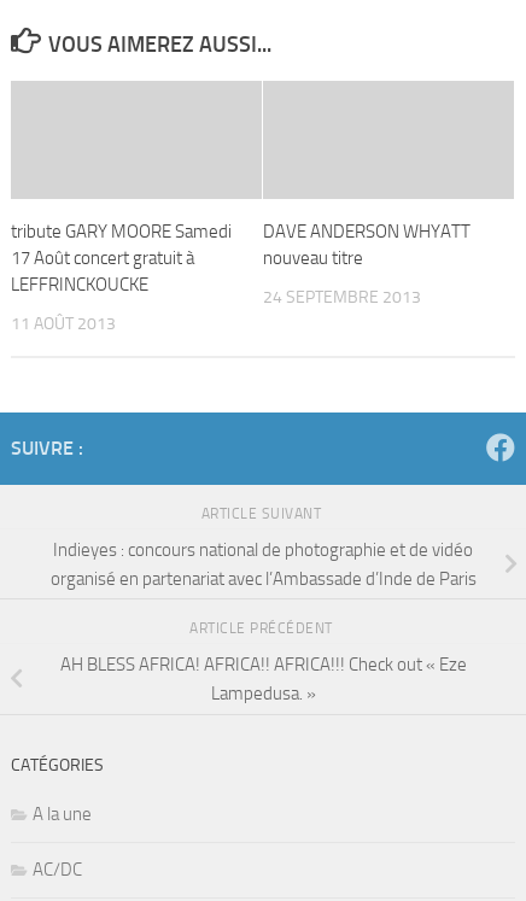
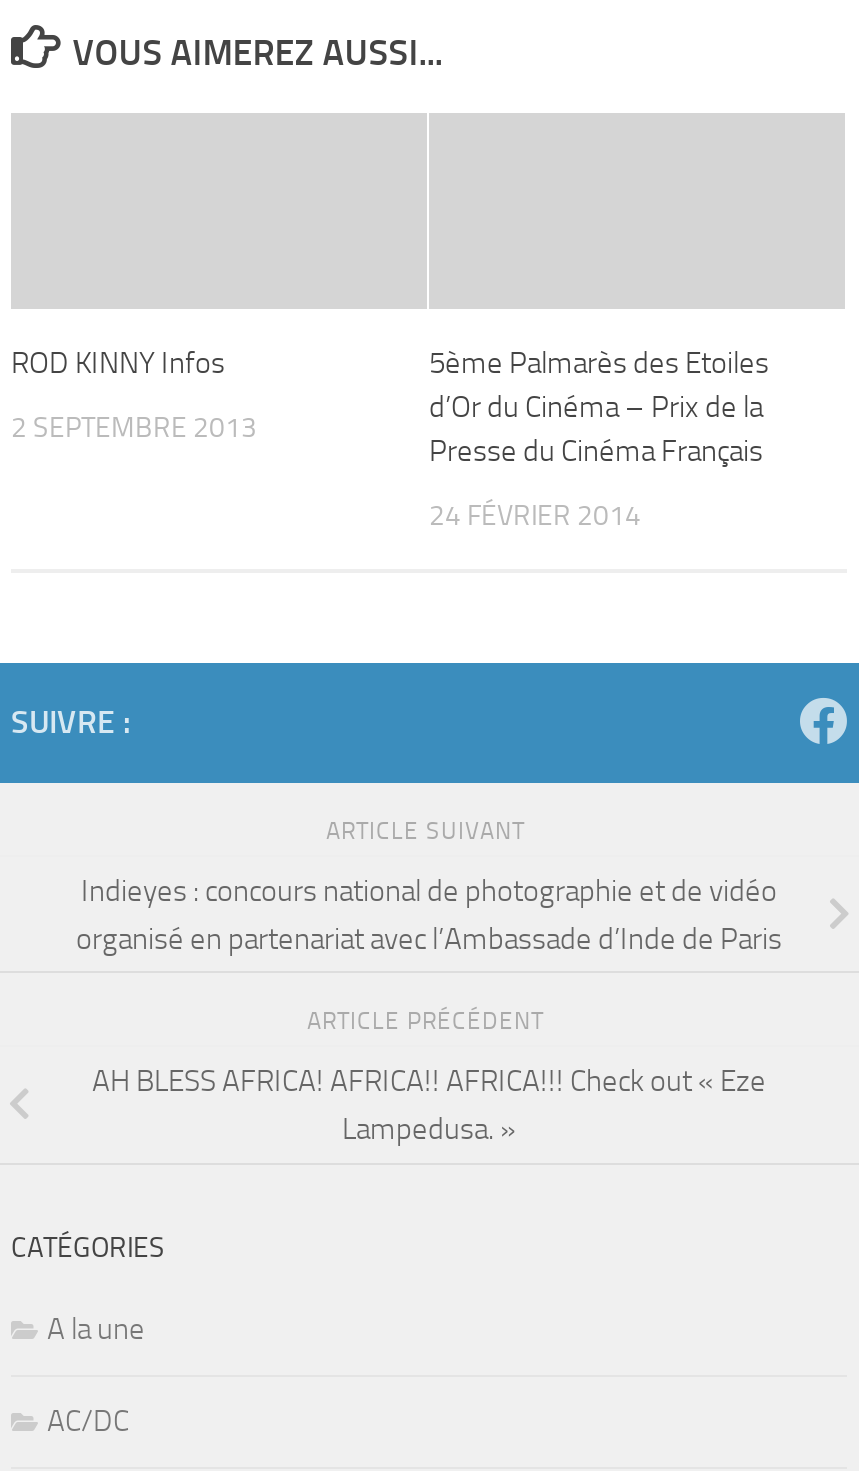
- tribute GARY MOORE Samedi
- 17 Août concert gratuit à
- LEFFRINCKOUCKE
+ ROD KINNY Infos

- DAVE ANDERSON WHYATT
- nouveau titre
+ 5ème Palmarès des Etoiles
+ d’Or du Cinéma – Prix de la
+ Presse du Cinéma Français

- 24 SEPTEMBRE 2013
+ 24 FÉVRIER 2014

- 11 AOÛT 2013
+ 2 SEPTEMBRE 2013
